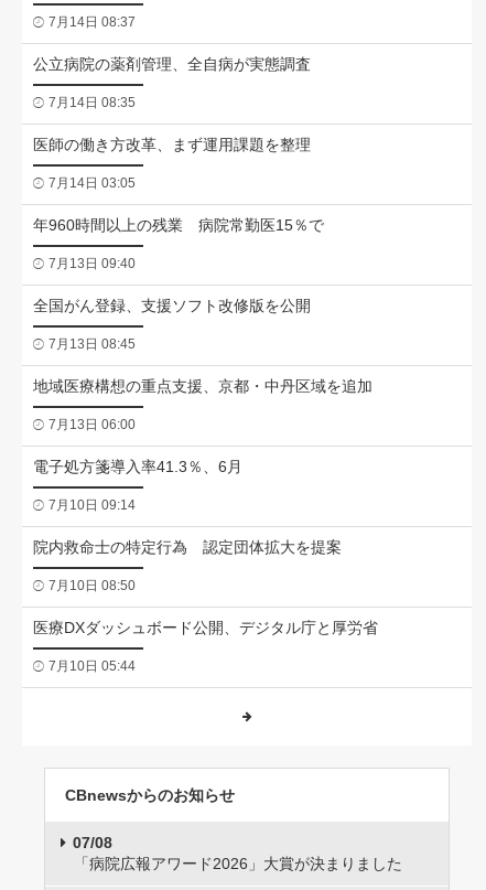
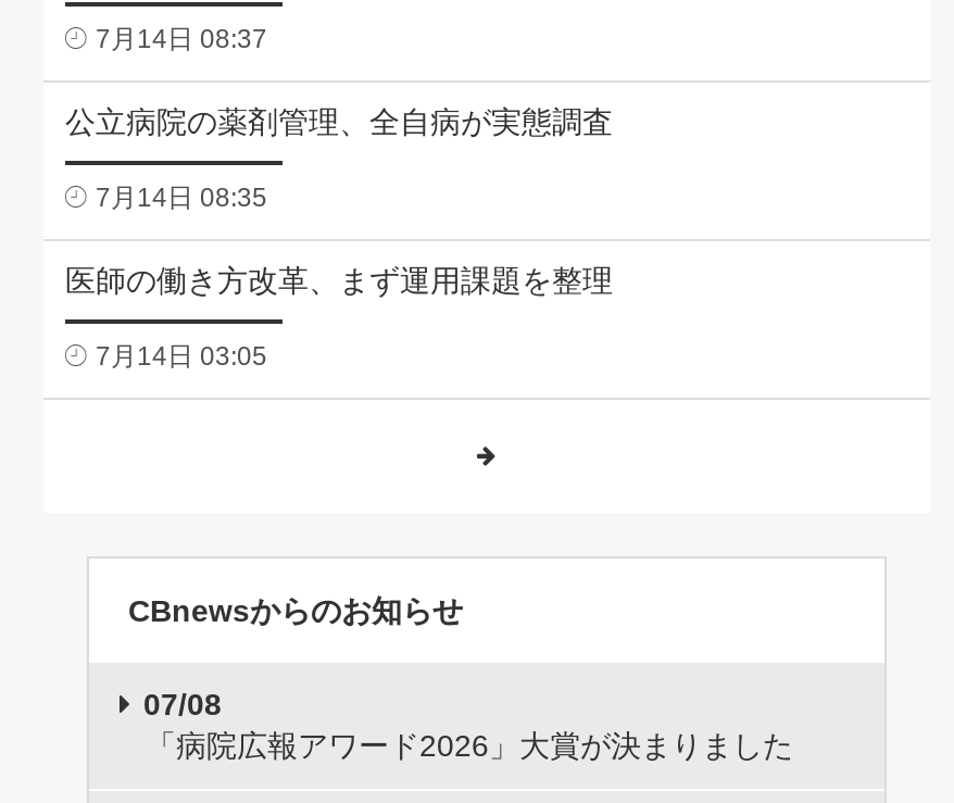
- 年960時間以上の残業 病院常勤医15％で
- 7月13日 09:40
- 全国がん登録、支援ソフト改修版を公開
- 7月13日 08:45
- 地域医療構想の重点支援、京都・中丹区域を追加
- 7月13日 06:00
- 電子処方箋導入率41.3％、6月
- 7月10日 09:14
- 院内救命士の特定行為 認定団体拡大を提案
- 7月10日 08:50
- 医療DXダッシュボード公開、デジタル庁と厚労省
- 7月10日 05:44
